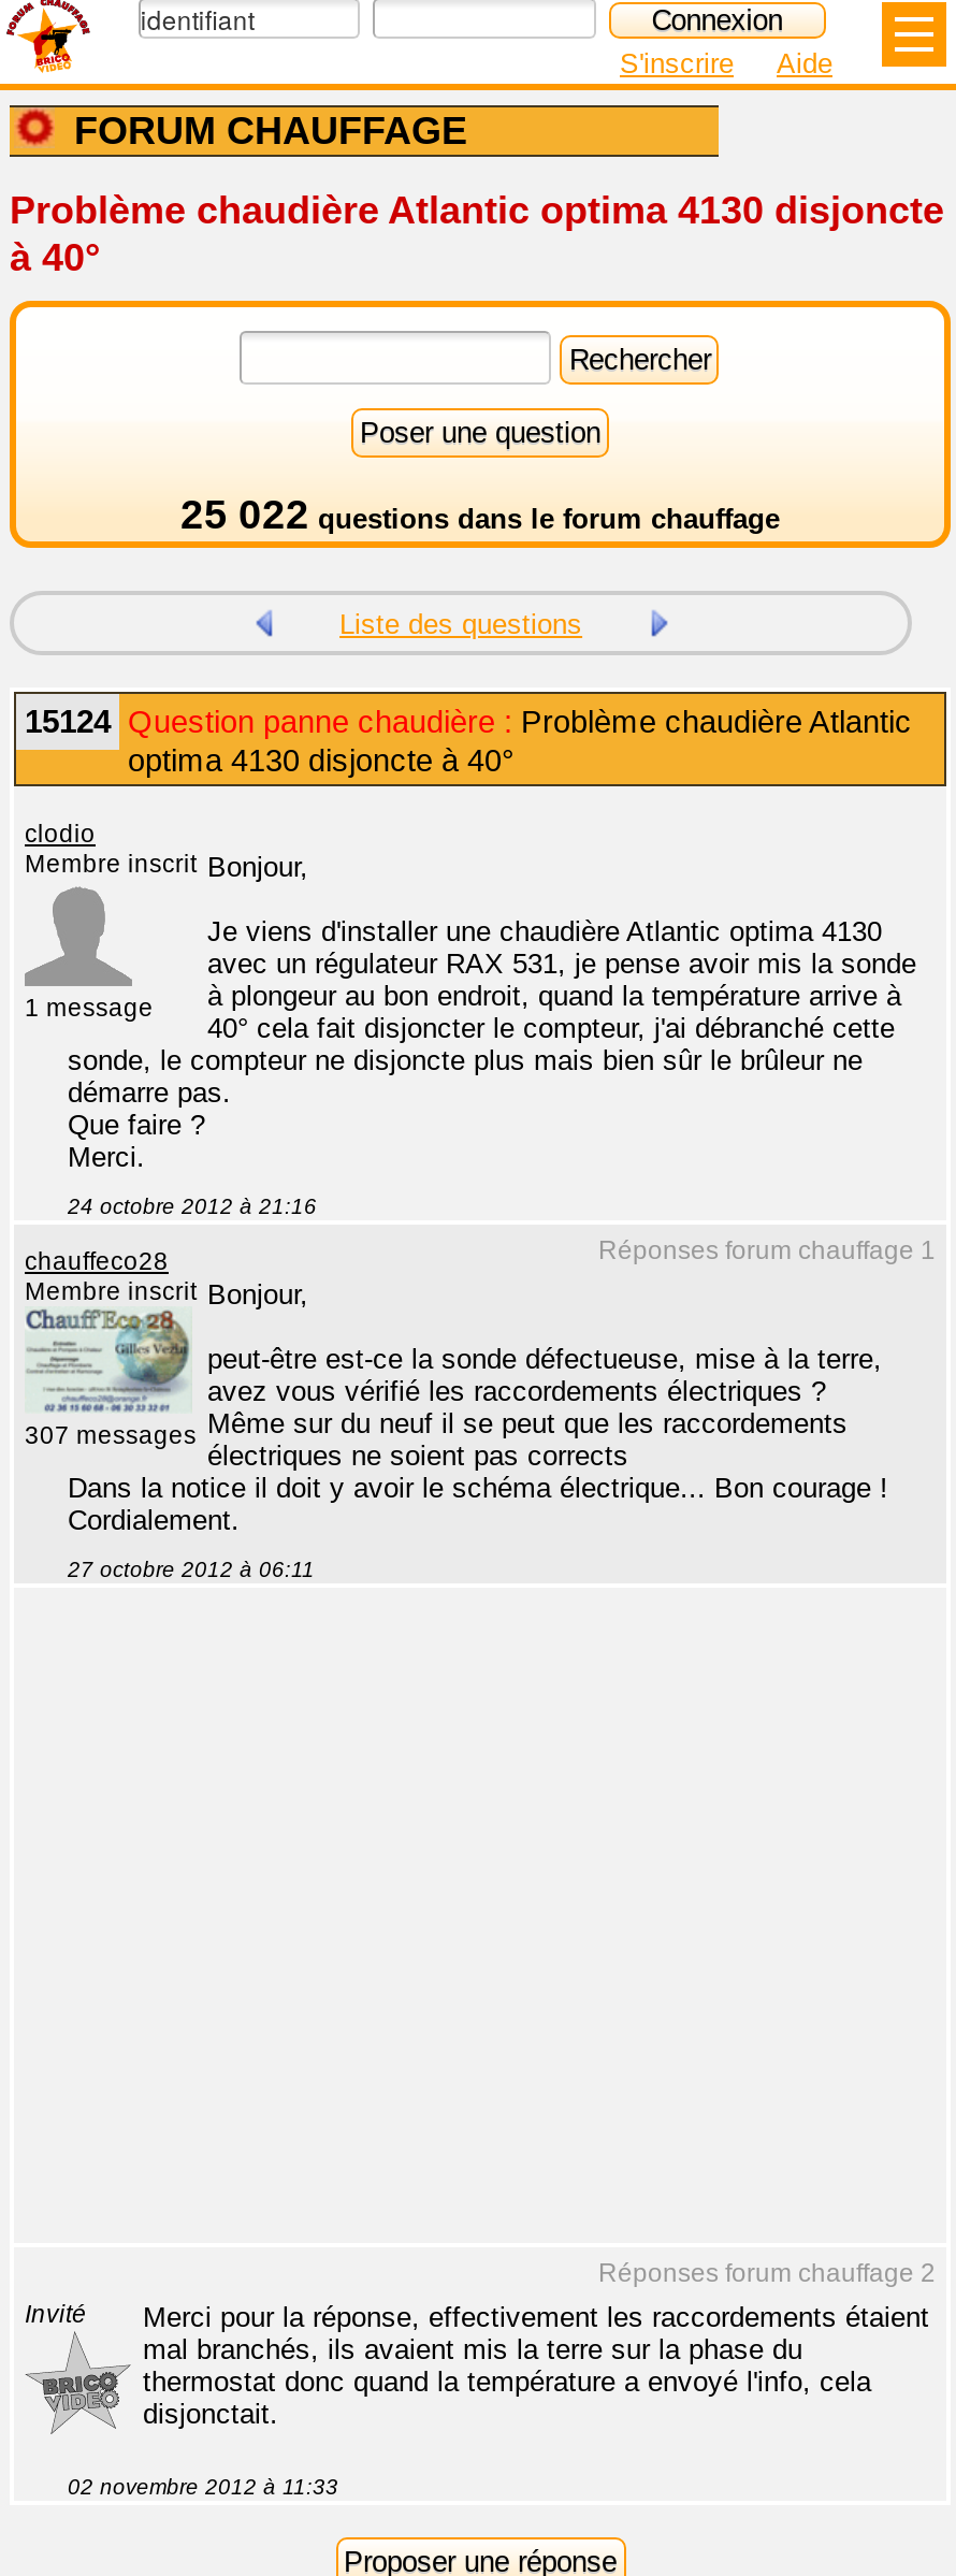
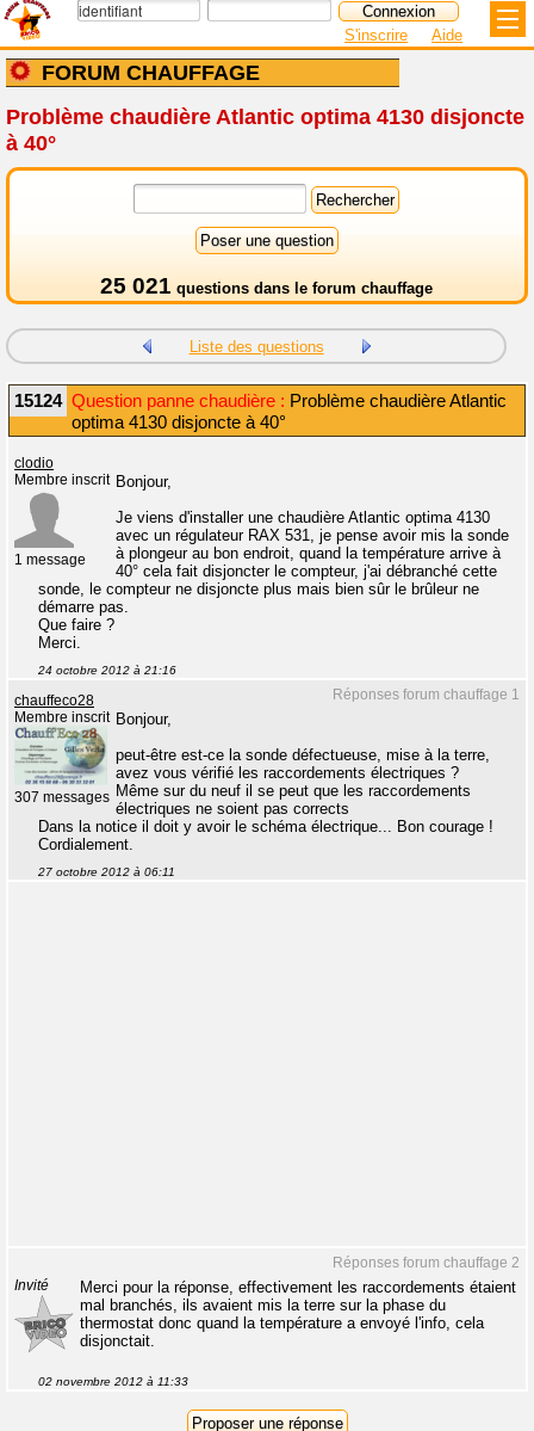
- 25 022 questions dans le forum chauffage
+ 25 021 questions dans le forum chauffage
